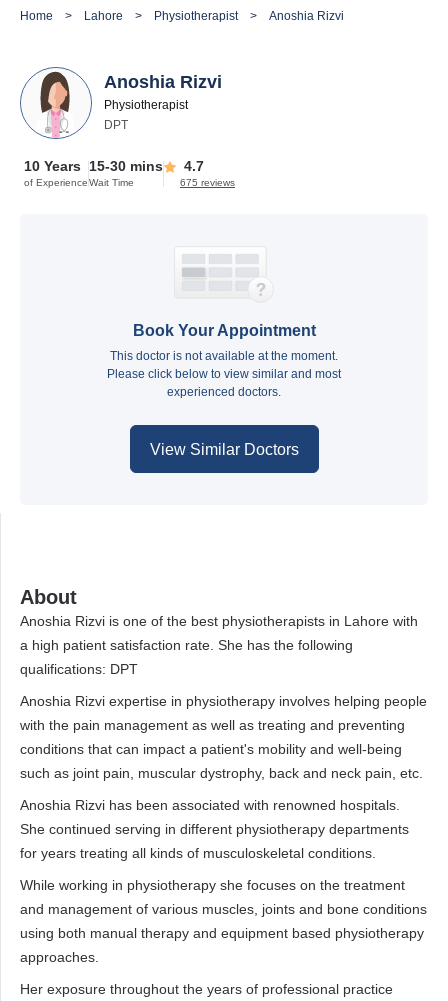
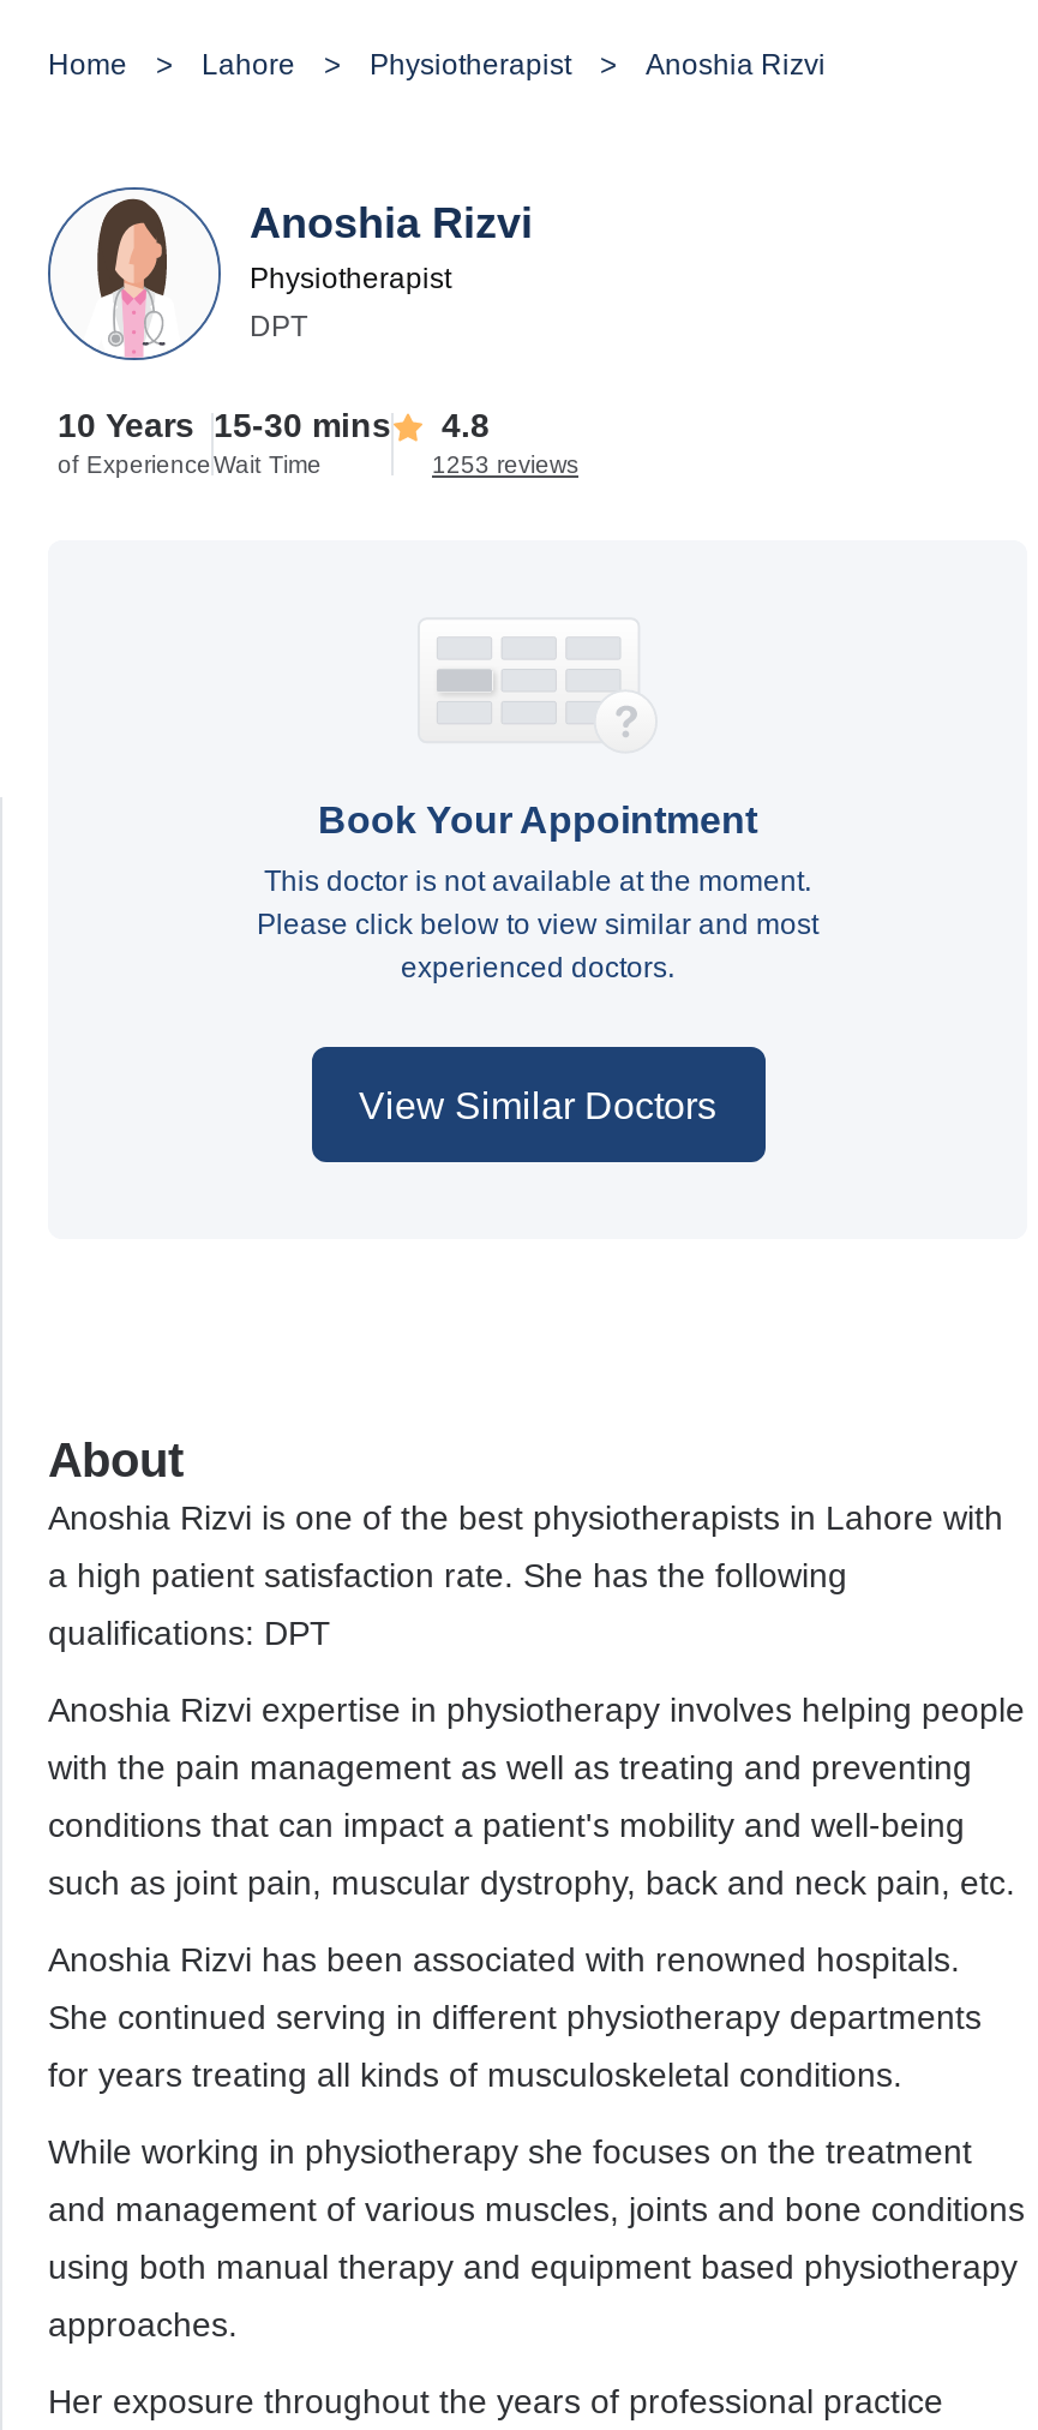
- 10 Years 15-30 mins 4.7
+ 10 Years 15-30 mins 4.8

- 675 reviews
+ 1253 reviews
